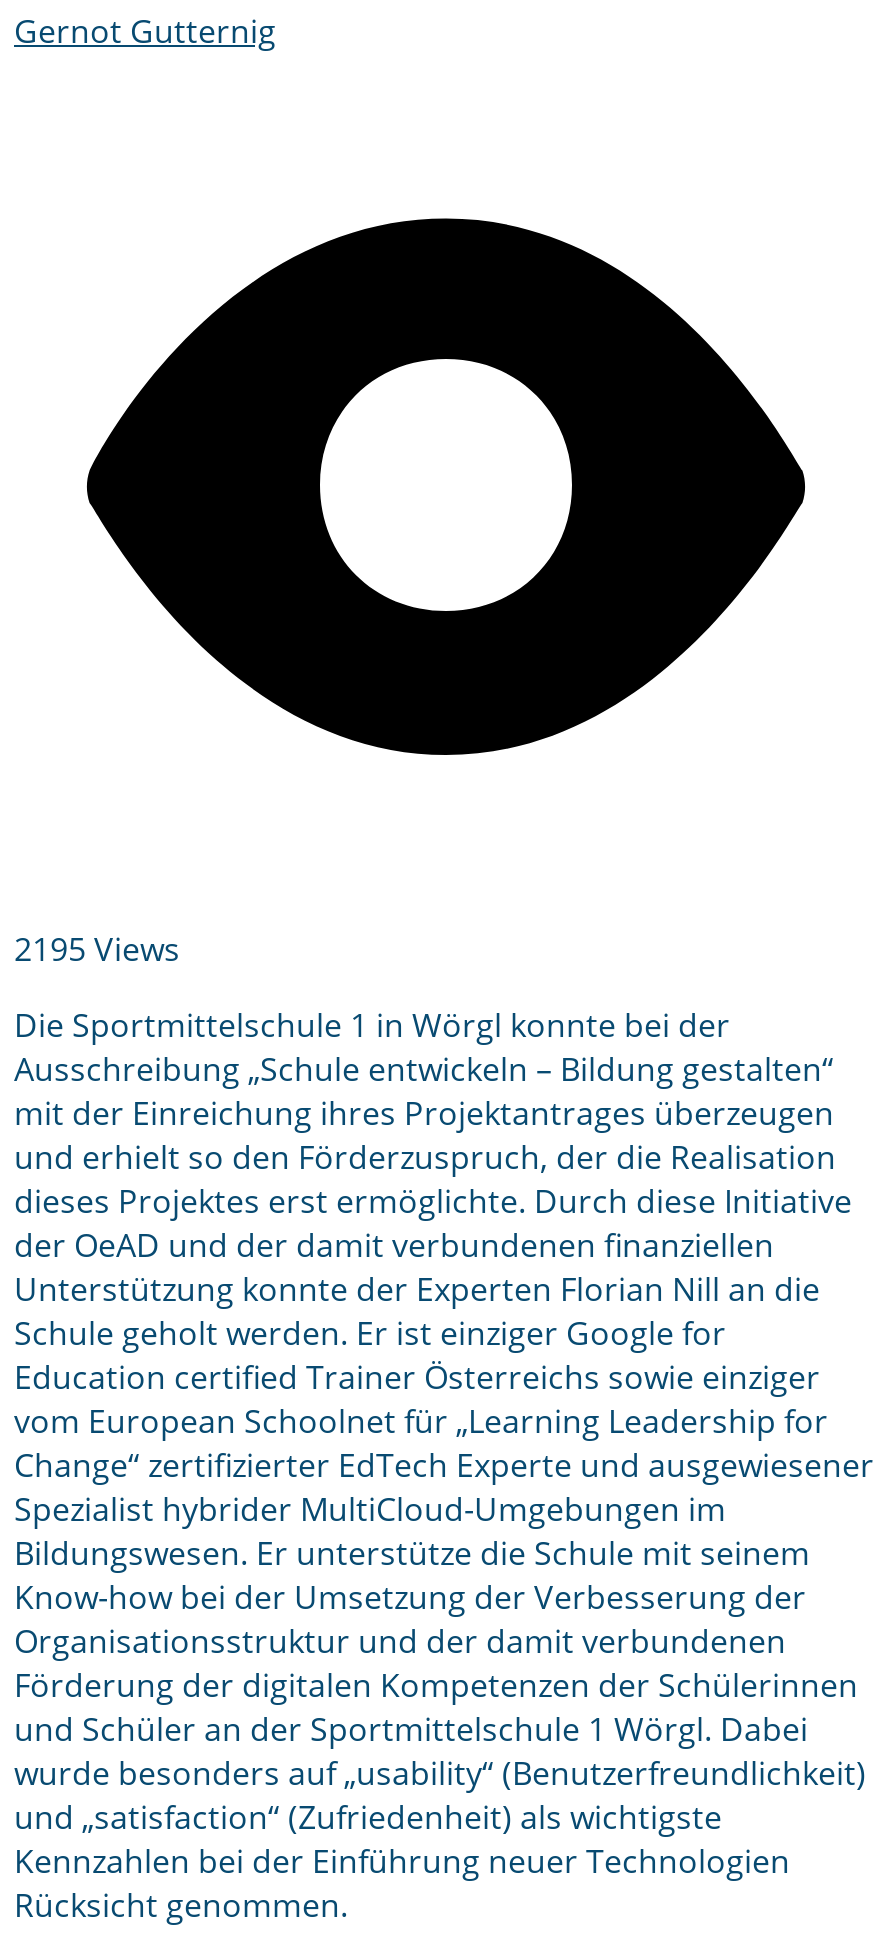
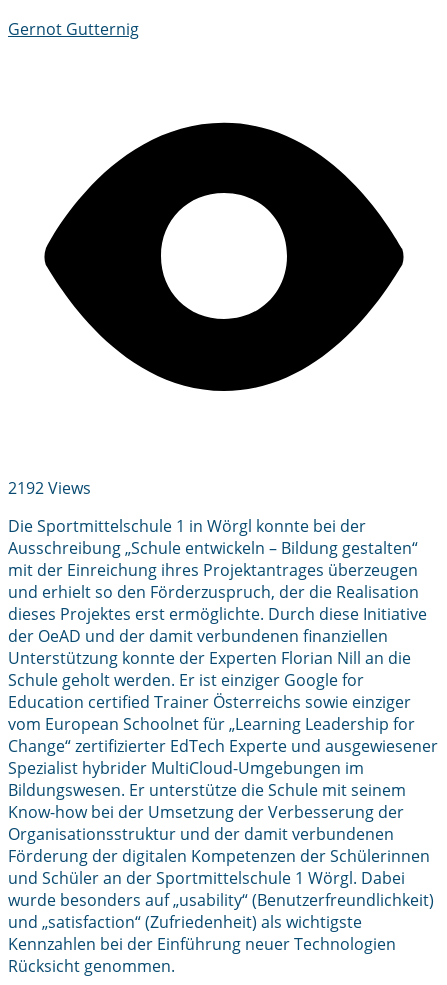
- 2195 Views
+ 2192 Views
